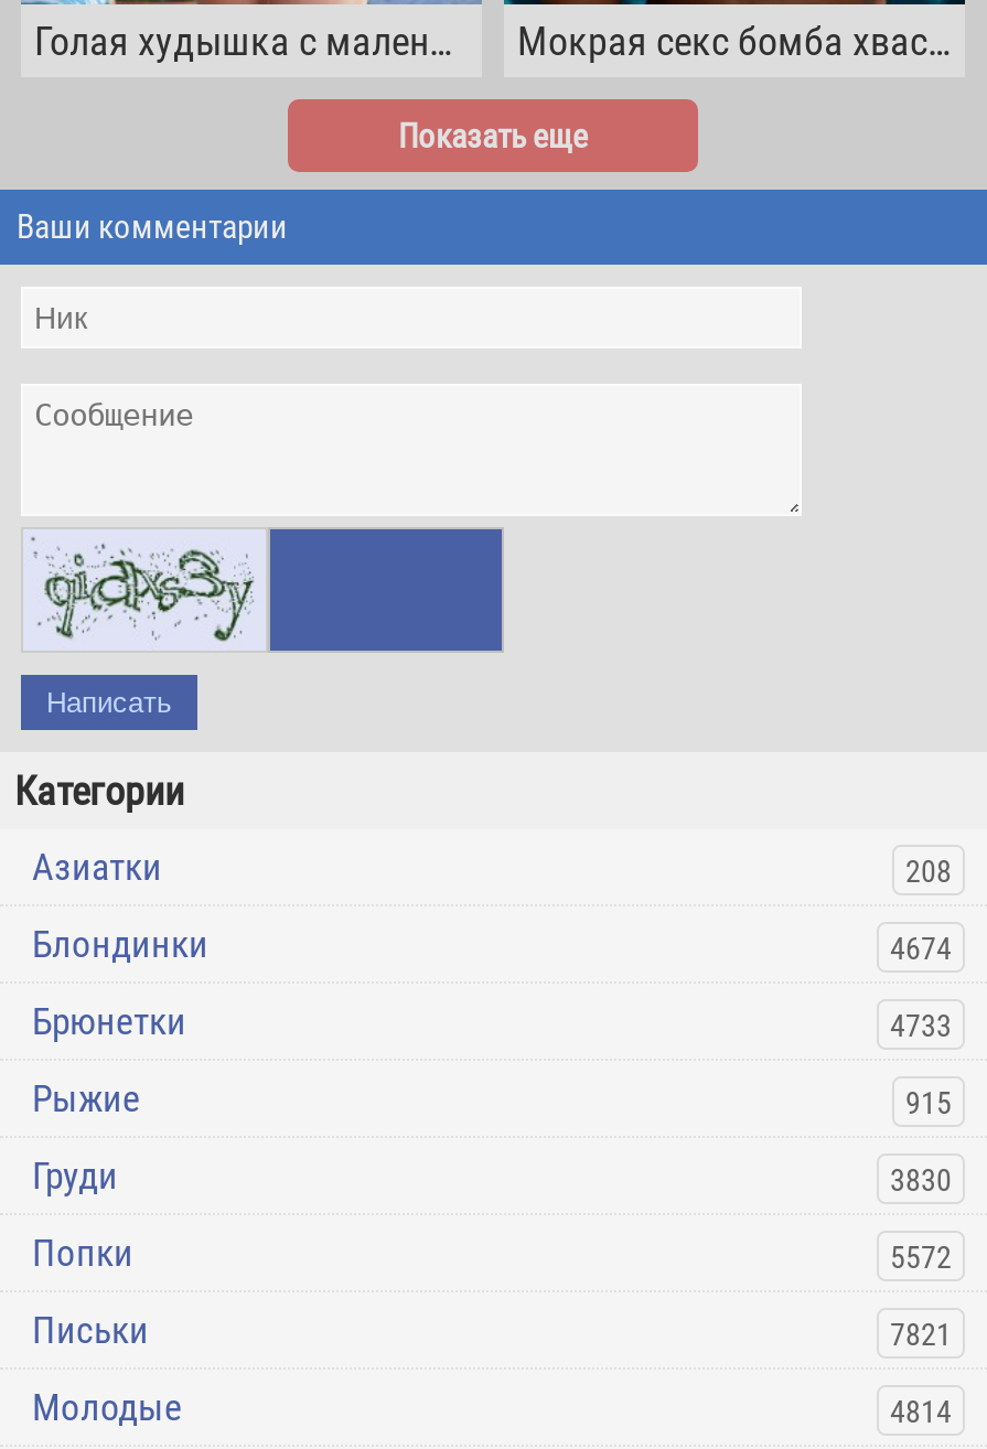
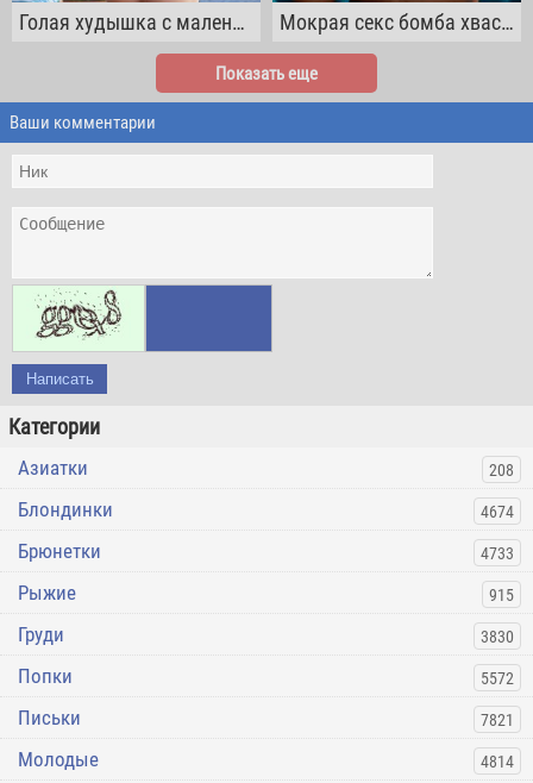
- [image]
+ [image]
